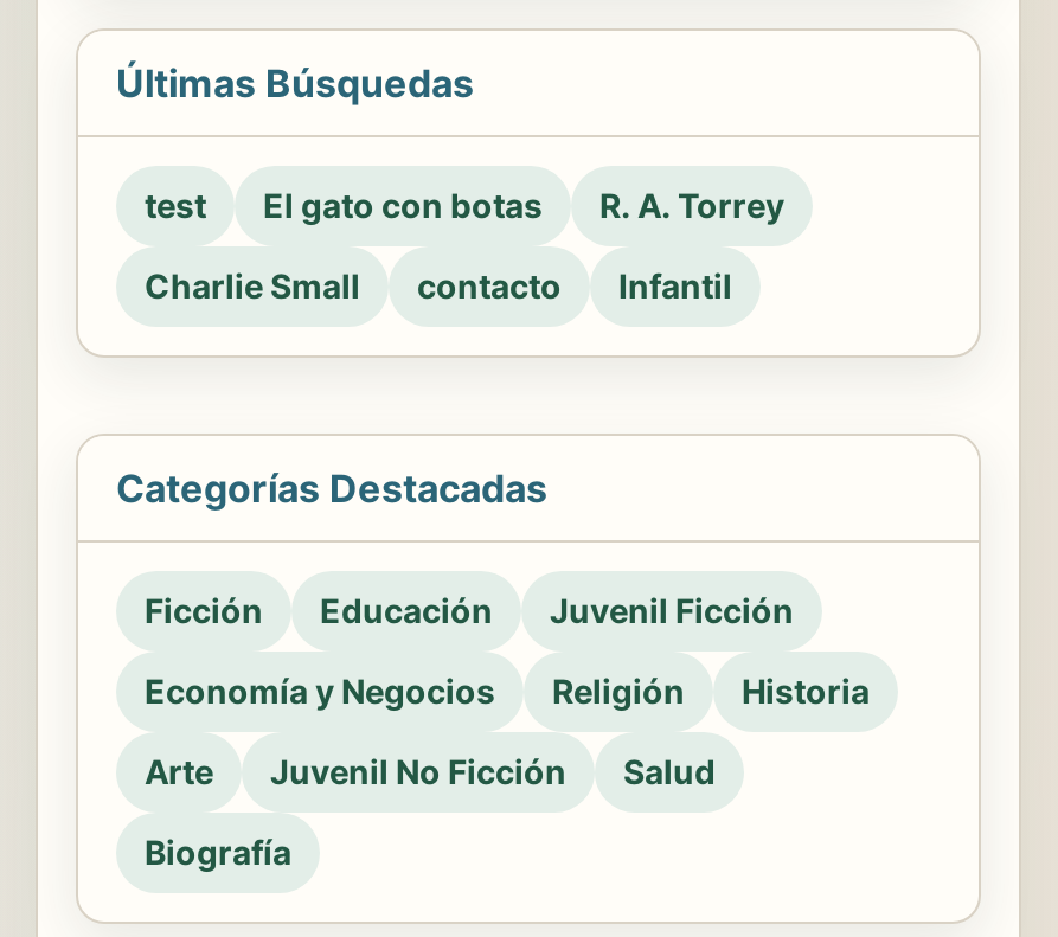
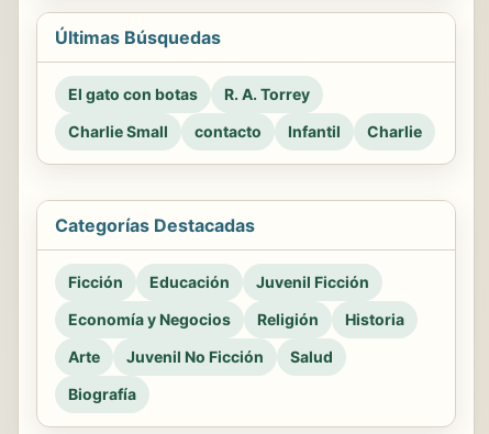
- test

+ Charlie
